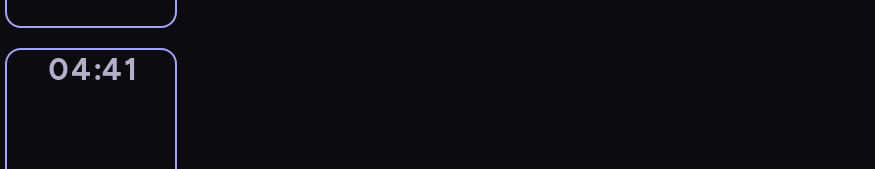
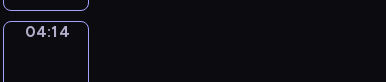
- 04:41
+ 04:14
